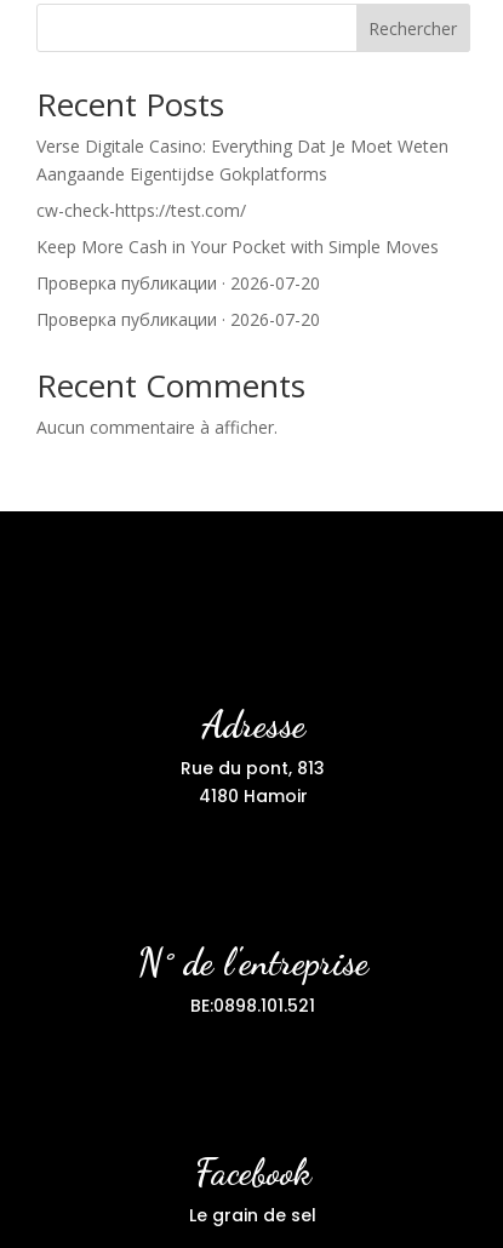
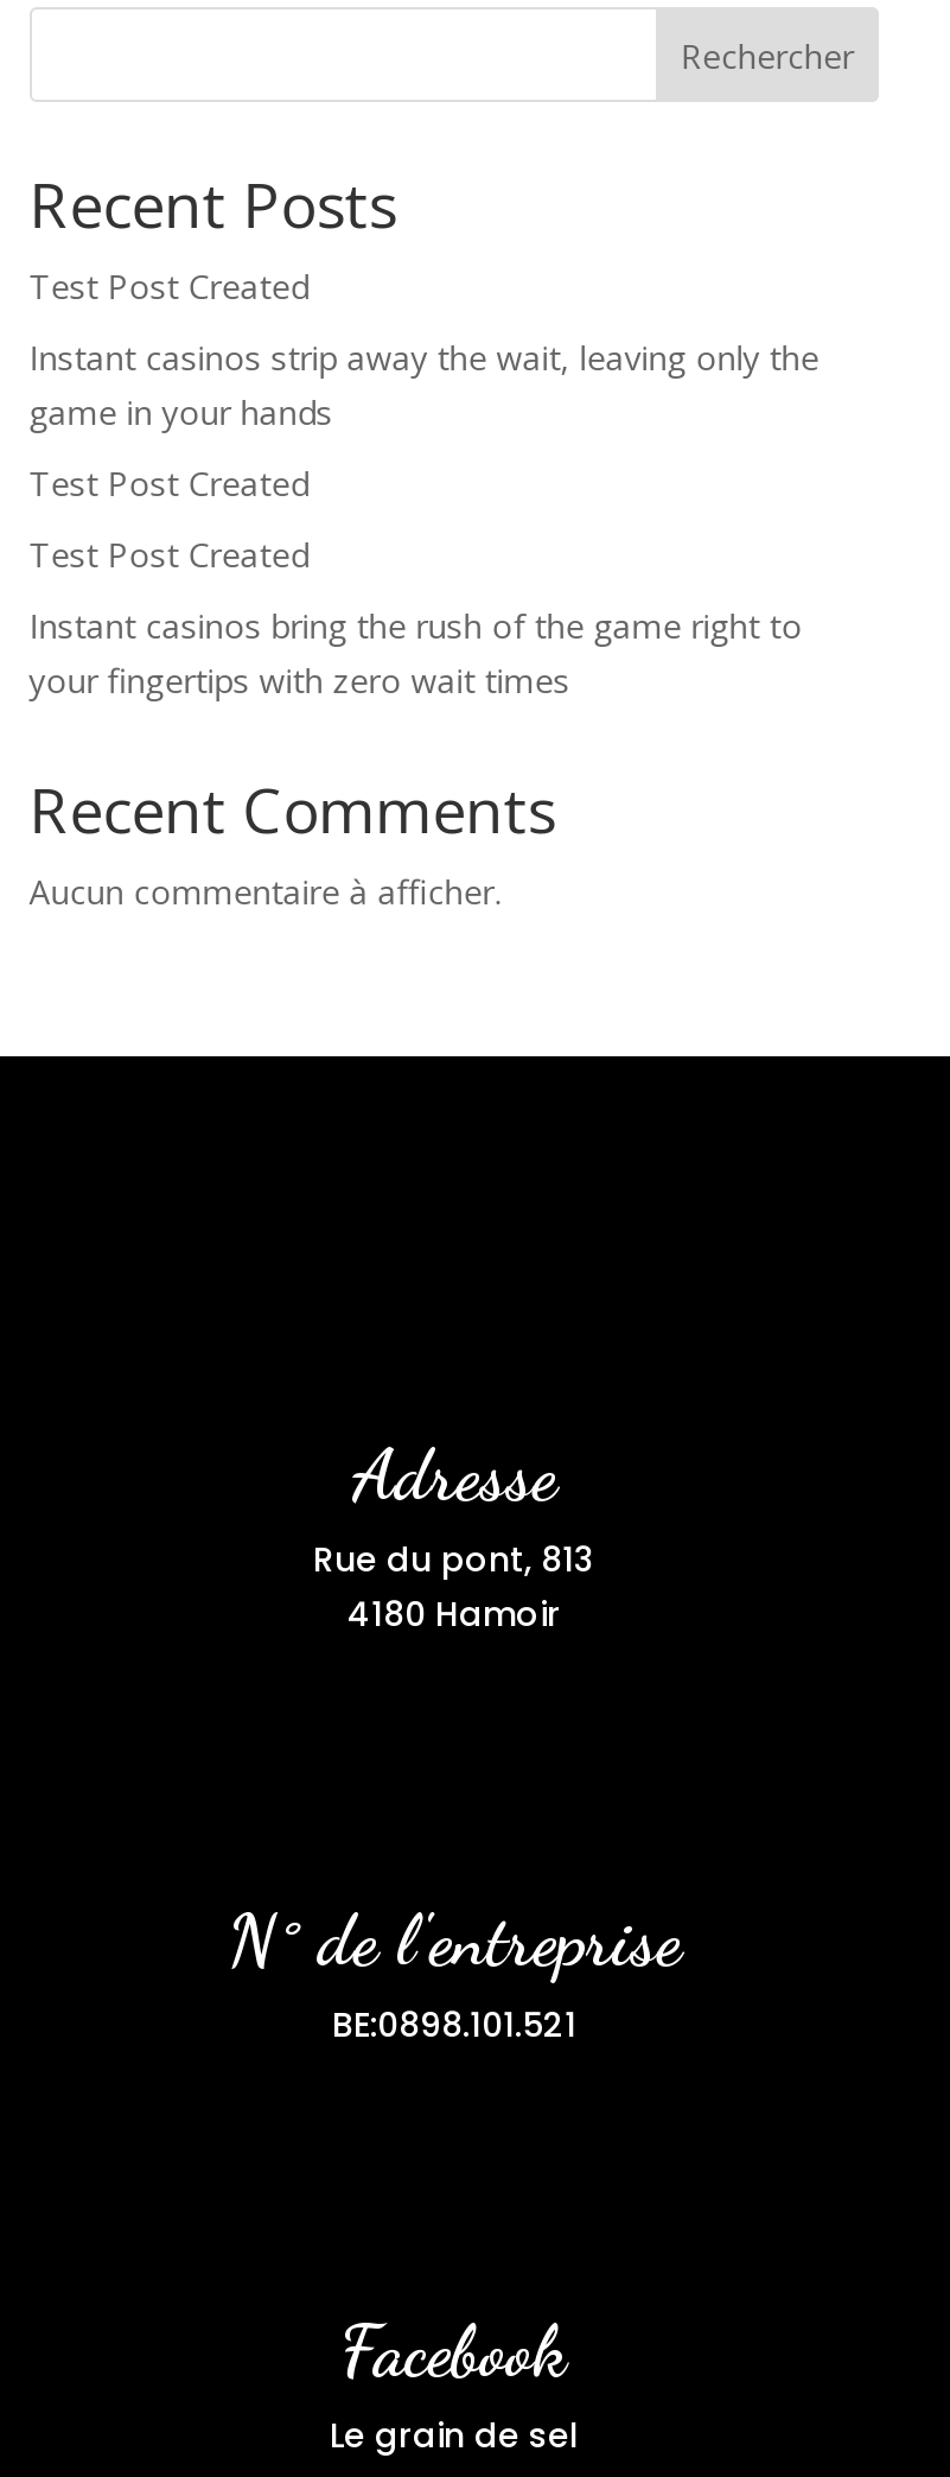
- Verse Digitale Casino: Everything Dat Je Moet Weten
- Aangaande Eigentijdse Gokplatforms
+ Test Post Created

- cw-check-https://test.com/
+ Instant casinos strip away the wait, leaving only the
+ game in your hands

- Keep More Cash in Your Pocket with Simple Moves
+ Test Post Created

- Проверка публикации · 2026-07-20
+ Test Post Created

- Проверка публикации · 2026-07-20
+ Instant casinos bring the rush of the game right to
+ your fingertips with zero wait times
